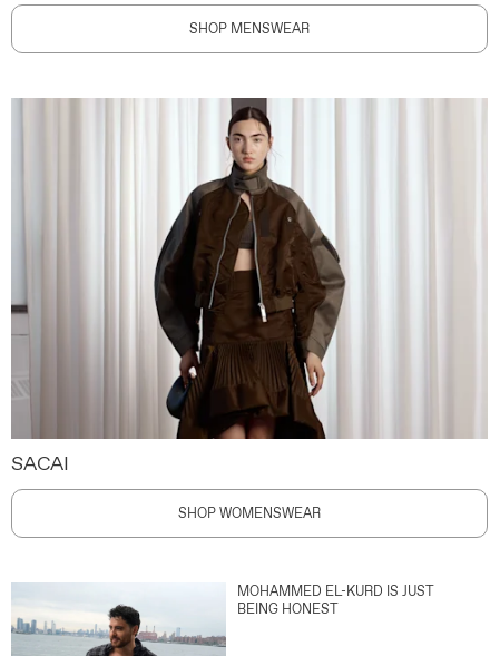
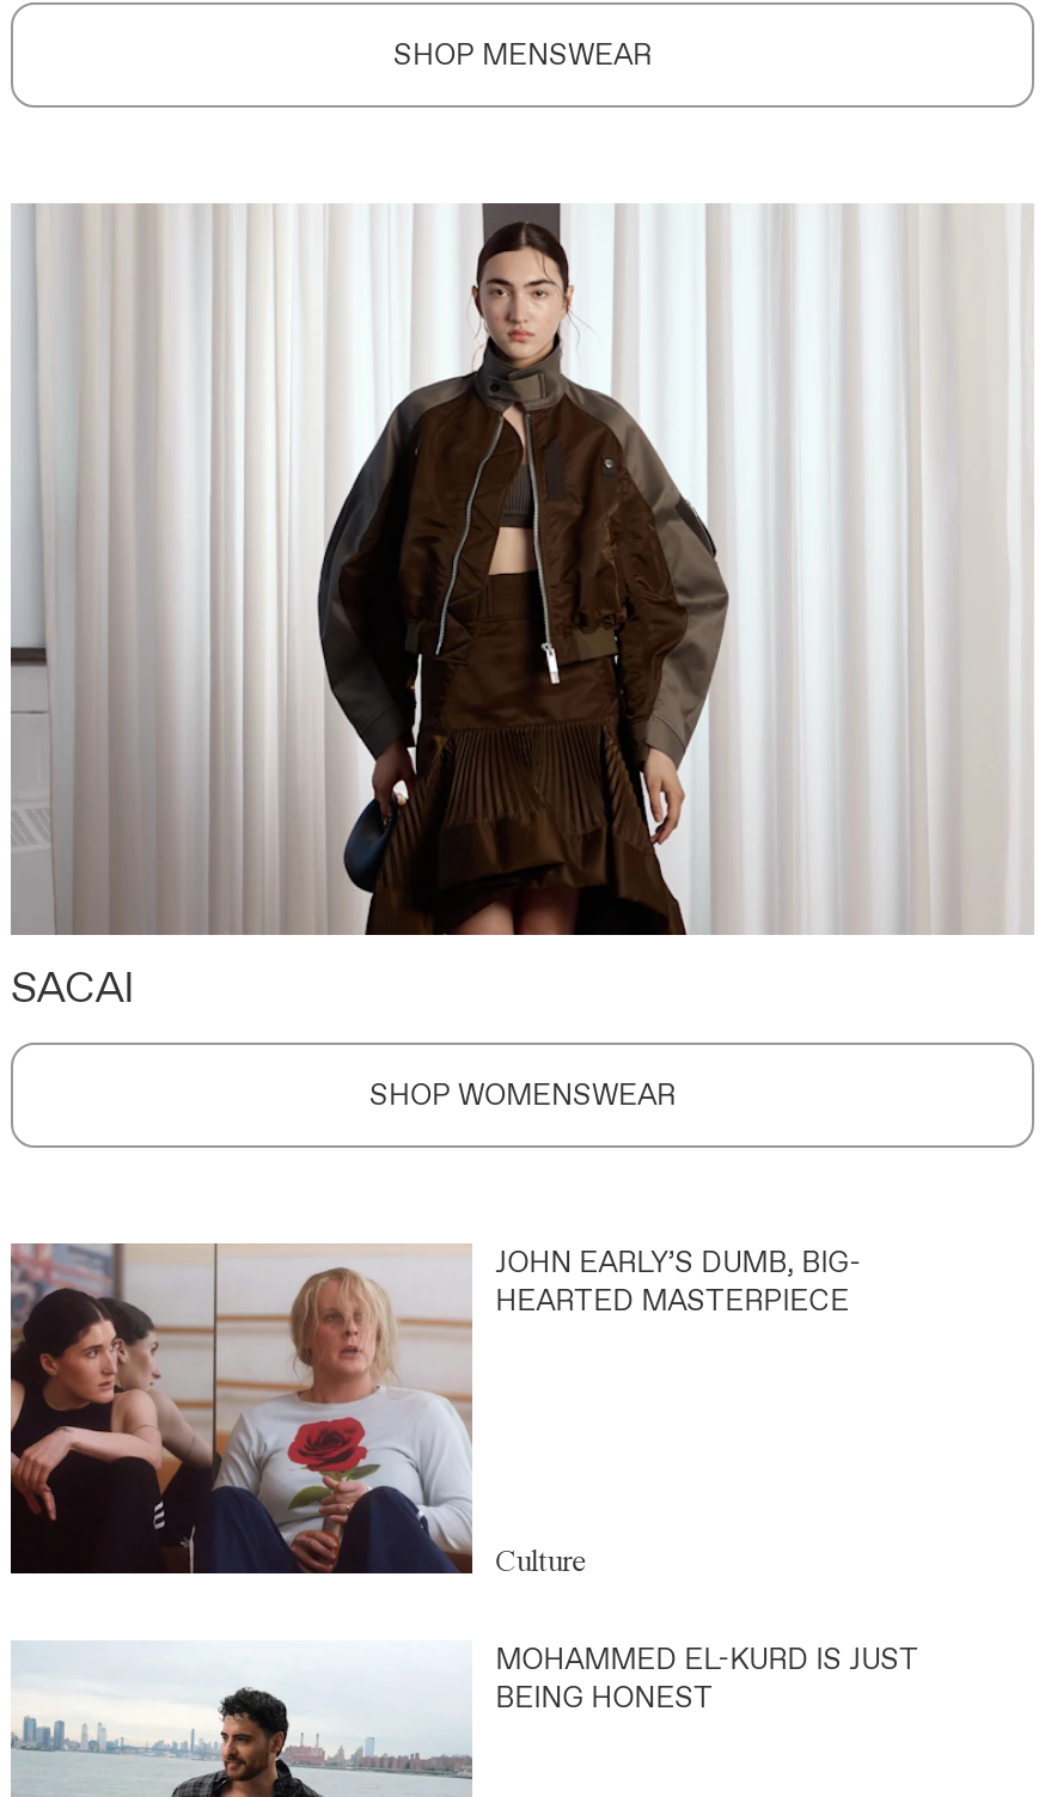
+ [image]
+ JOHN EARLY’S DUMB, BIG-
+ HEARTED MASTERPIECE

+ Culture
